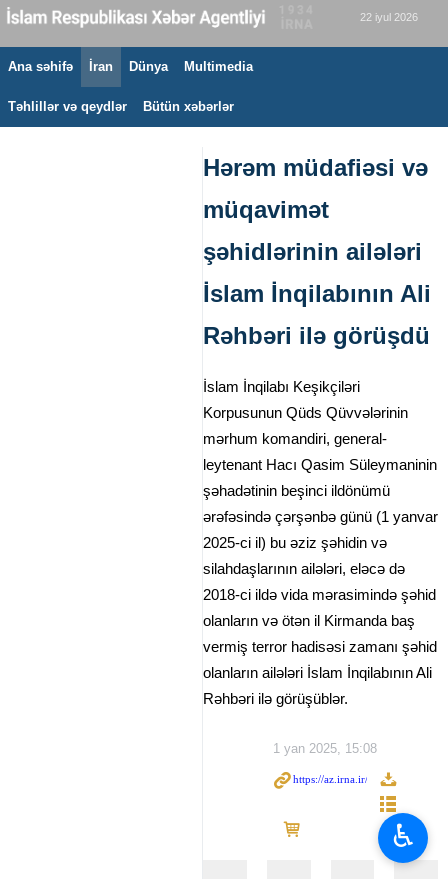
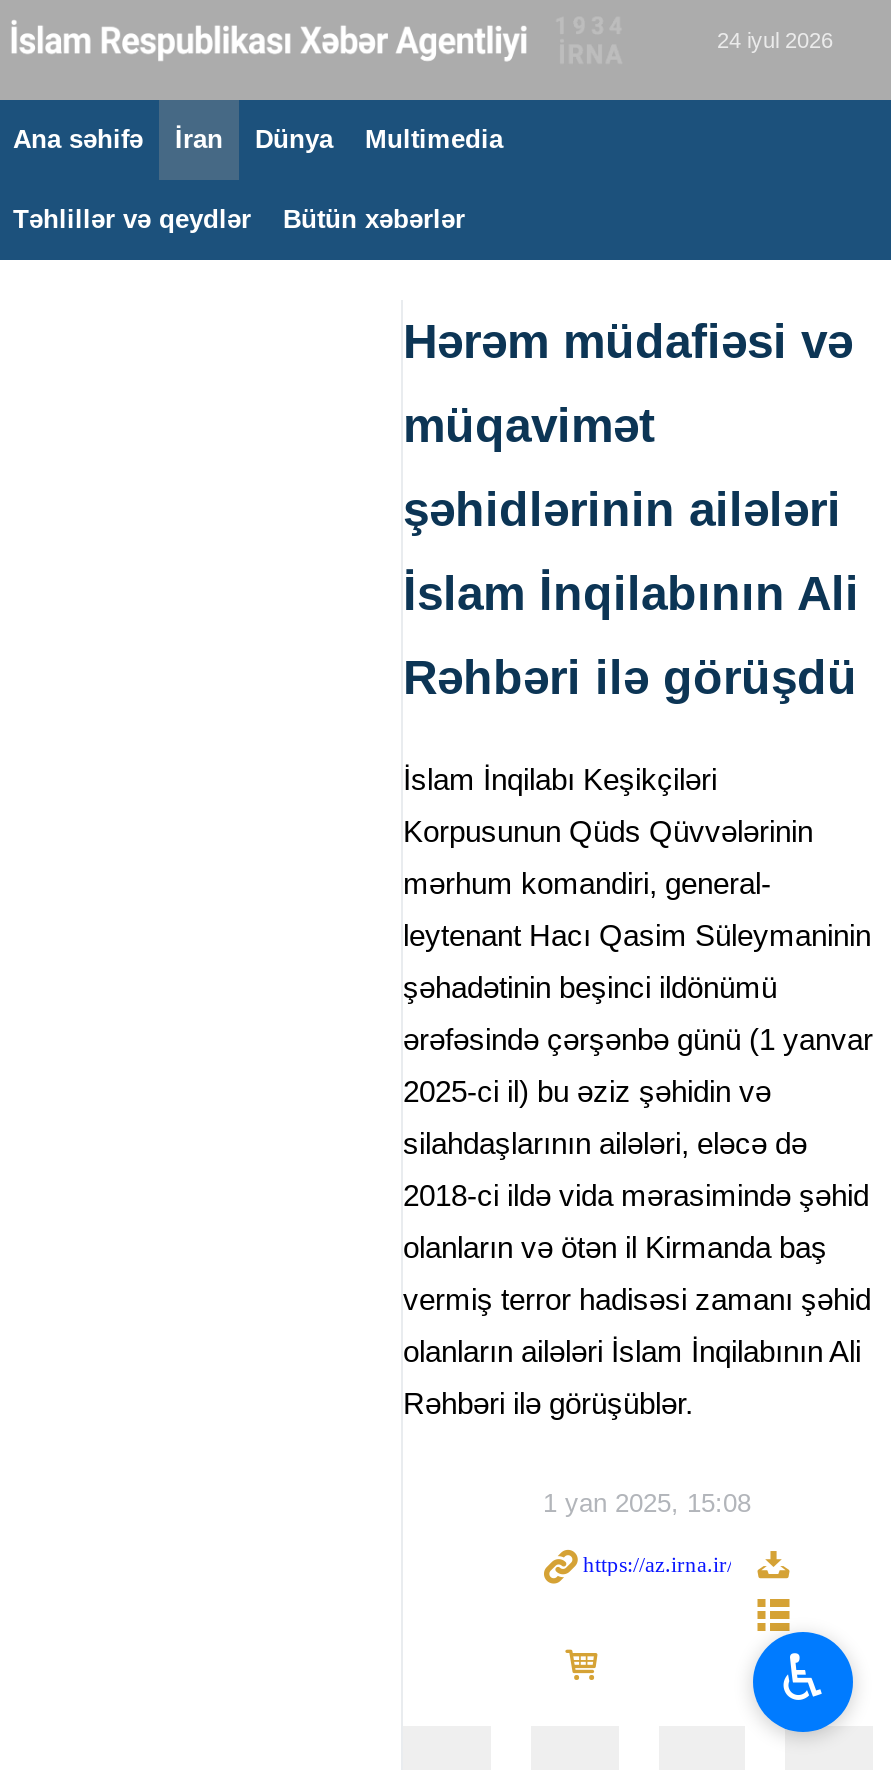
- 22 iyul 2026
+ 24 iyul 2026
